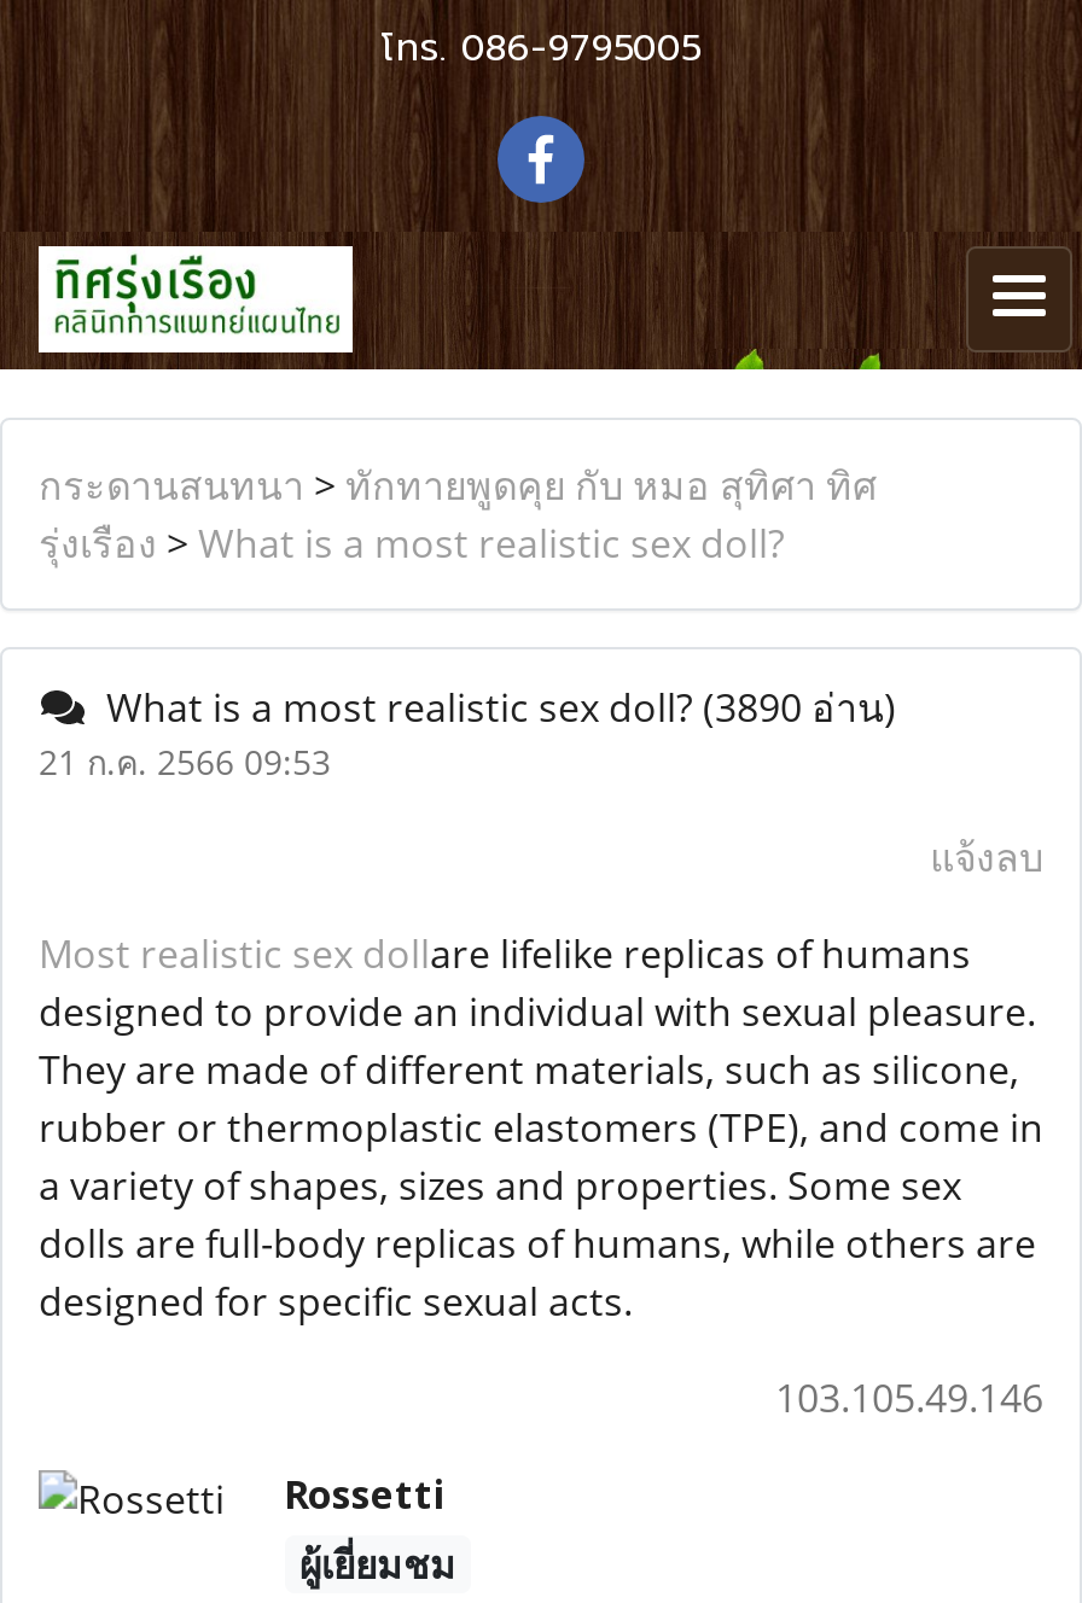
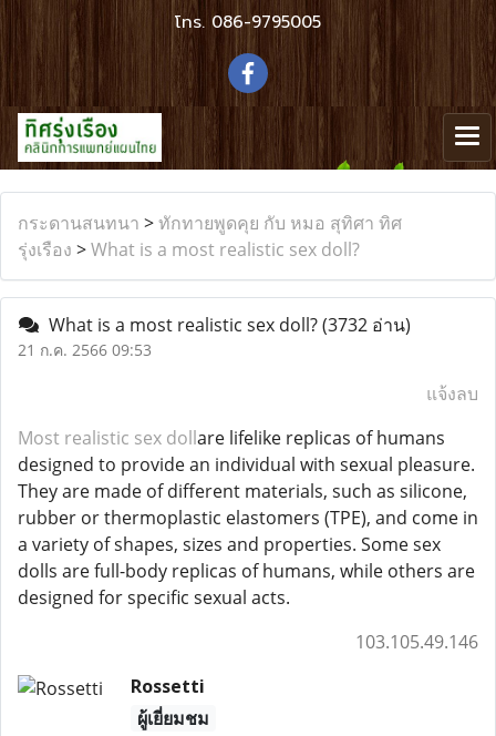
- What is a most realistic sex doll? (3890 อ่าน)
+ What is a most realistic sex doll? (3732 อ่าน)
